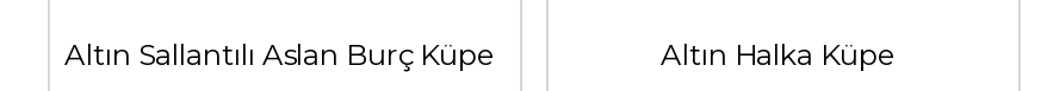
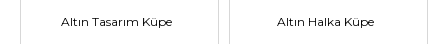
- Altın Sallantılı Aslan Burç Küpe
+ Altın Tasarım Küpe
